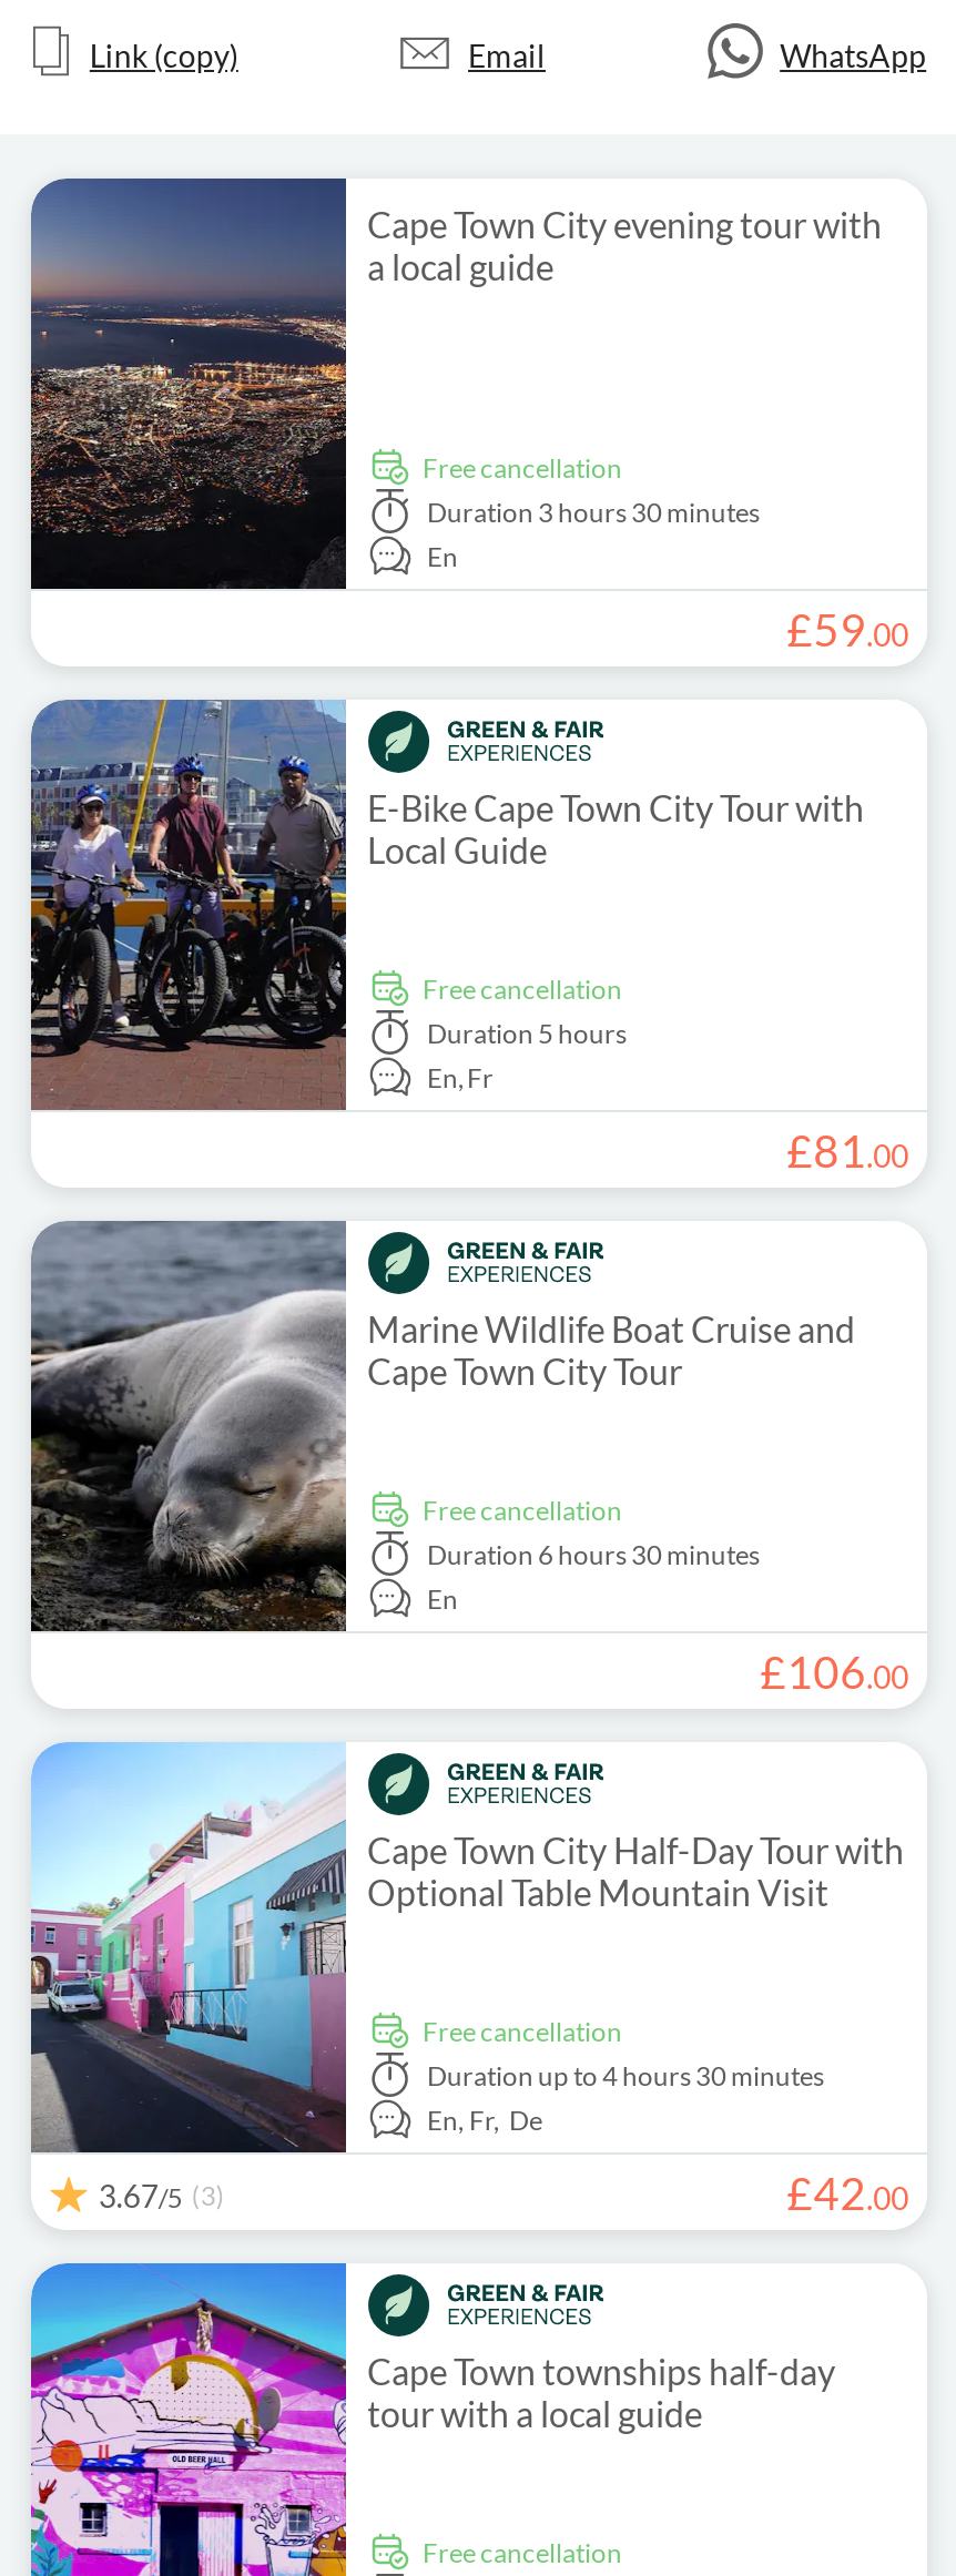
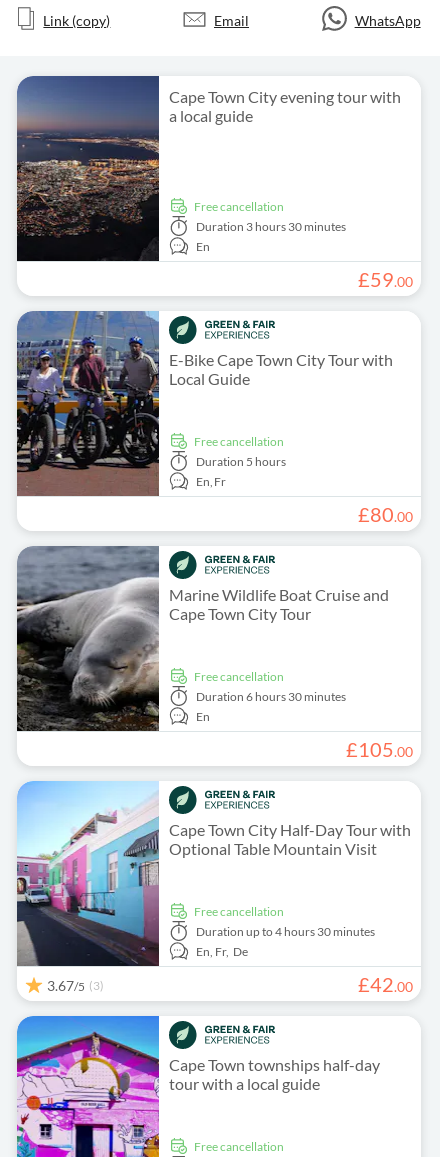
- £81. 00
+ £80. 00

- £106.00
+ £105.00
